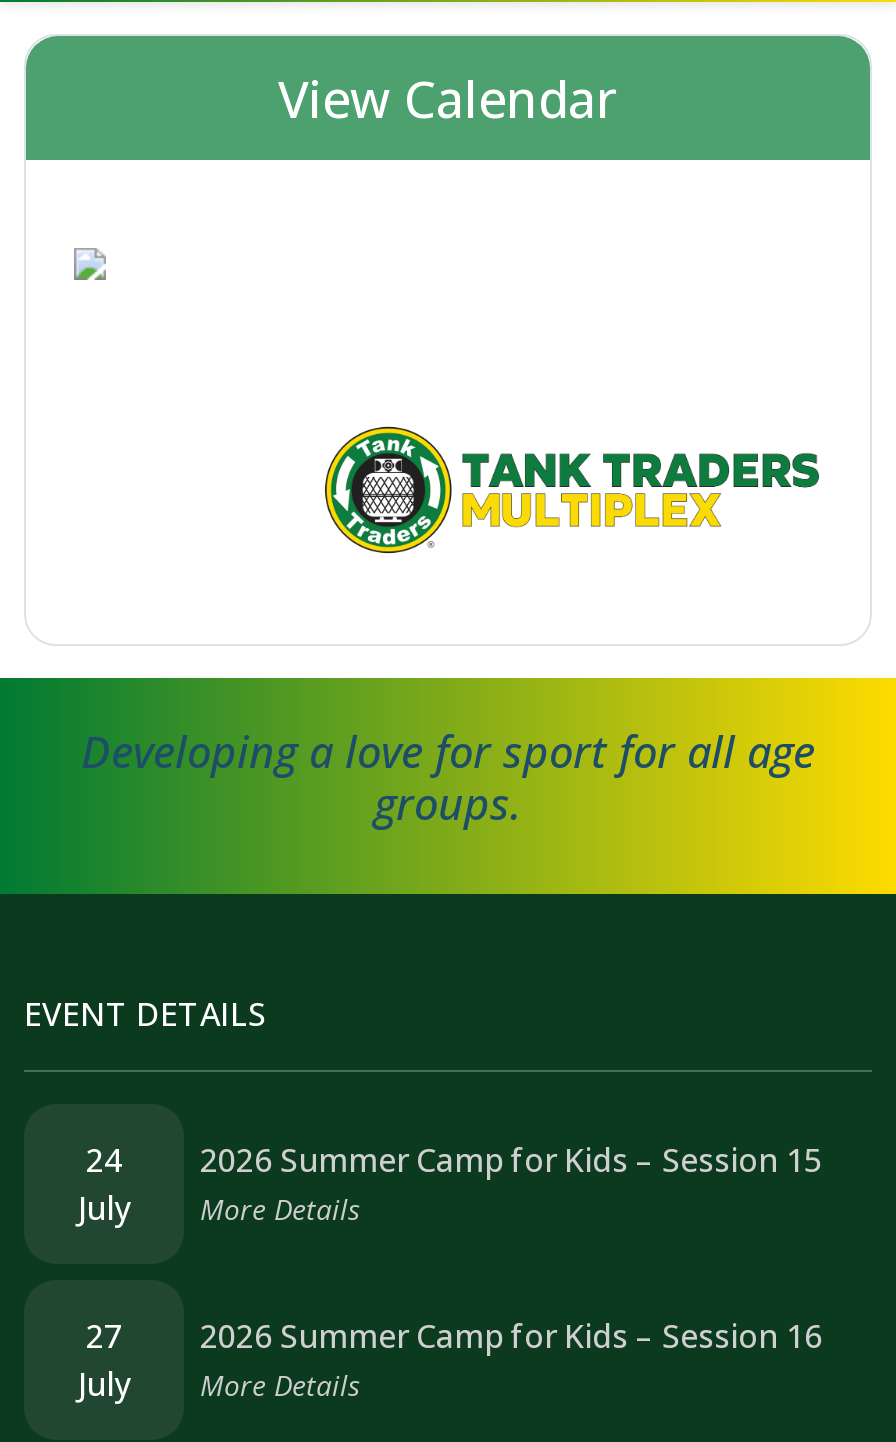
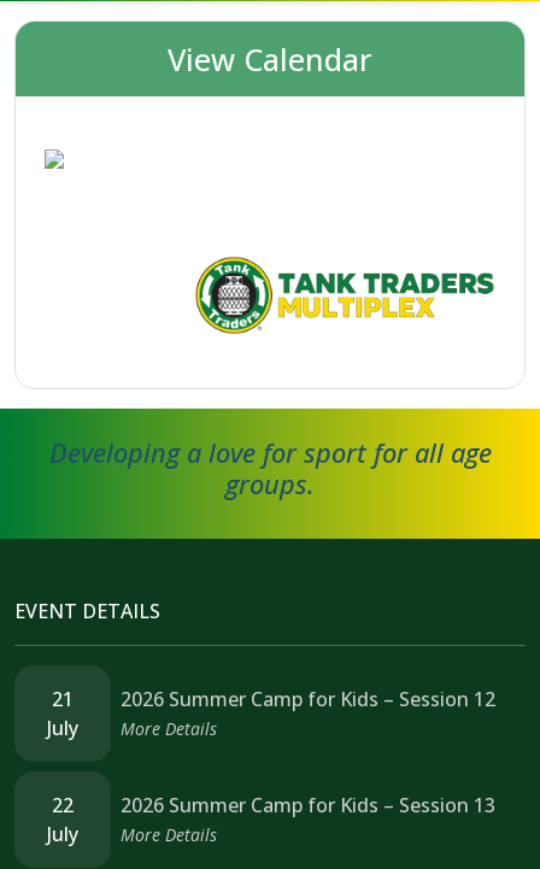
- 24
+ 21

- 2026 Summer Camp for Kids – Session 15
+ 2026 Summer Camp for Kids – Session 12

- 27
+ 22

- 2026 Summer Camp for Kids – Session 16
+ 2026 Summer Camp for Kids – Session 13
